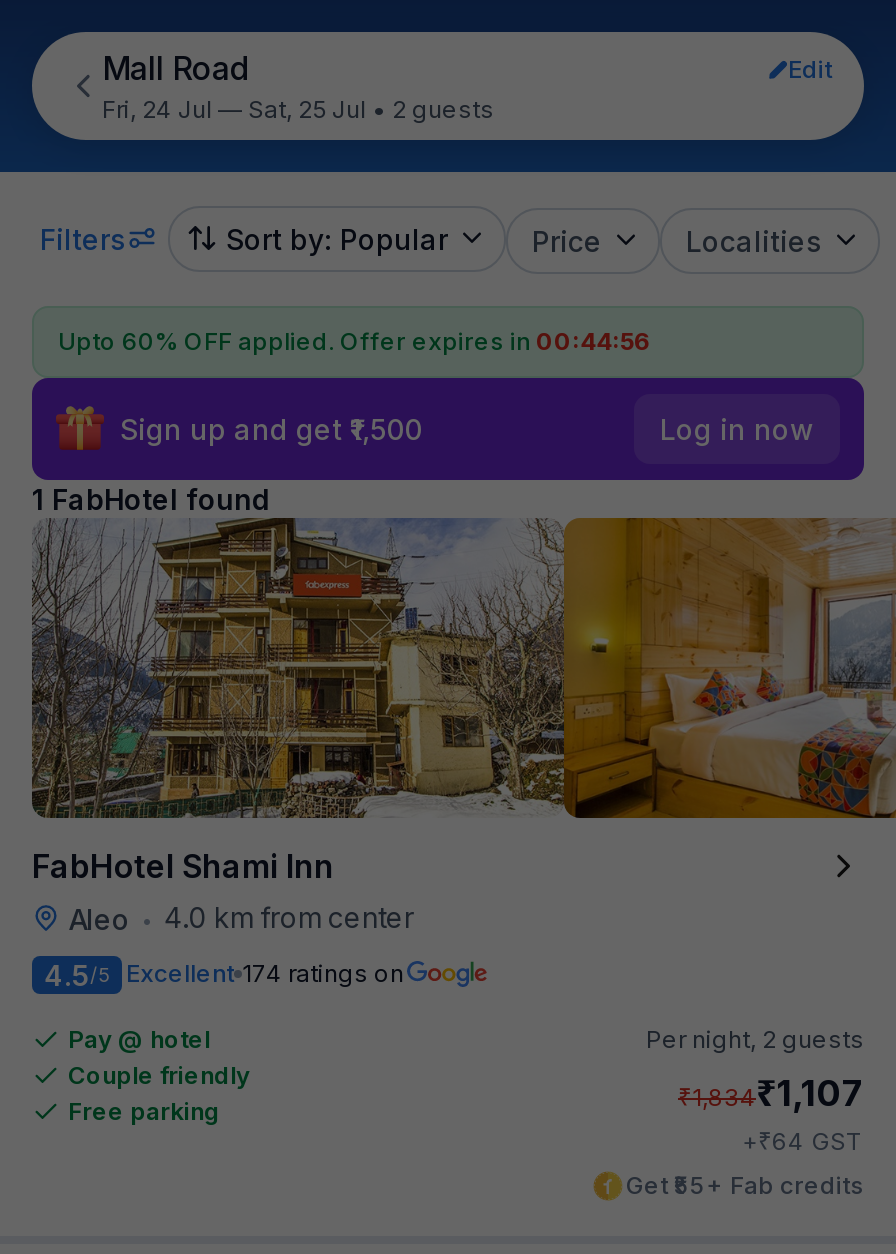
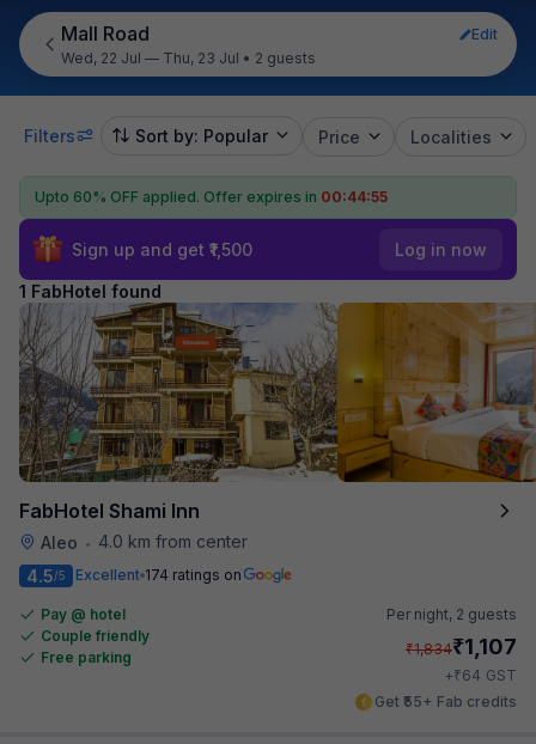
- Fri, 24 Jul — Sat, 25 Jul • 2 guests
+ Wed, 22 Jul — Thu, 23 Jul • 2 guests
